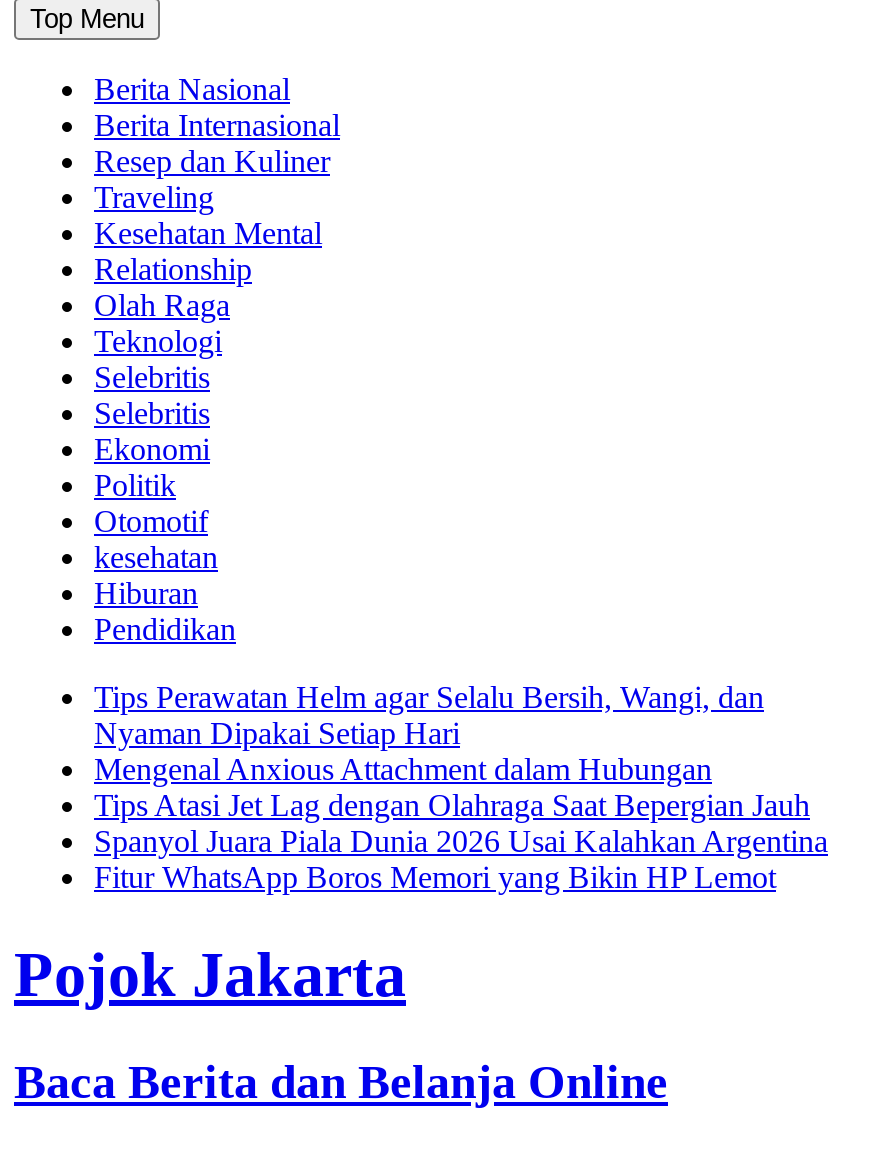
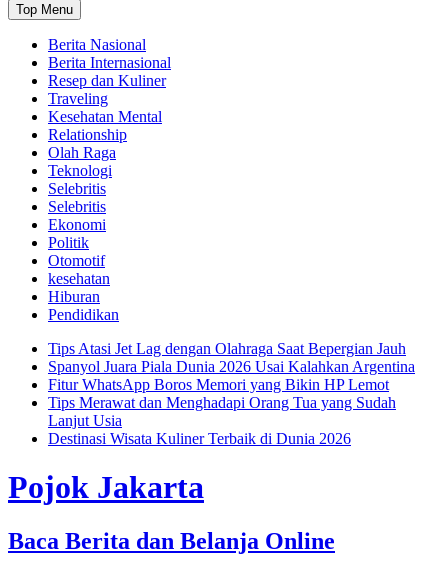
- Tips Perawatan Helm agar Selalu Bersih, Wangi, dan
- Nyaman Dipakai Setiap Hari
- Mengenal Anxious Attachment dalam Hubungan

moved up: Tips Atasi Jet Lag dengan Olahraga Saat Bepergian Jauh | Spanyol Juara Piala Dunia 2026 Usai Kalahkan Argentina | Fitur WhatsApp Boros Memori yang Bikin HP Lemot

+ Tips Merawat dan Menghadapi Orang Tua yang Sudah
+ Lanjut Usia
+ Destinasi Wisata Kuliner Terbaik di Dunia 2026
